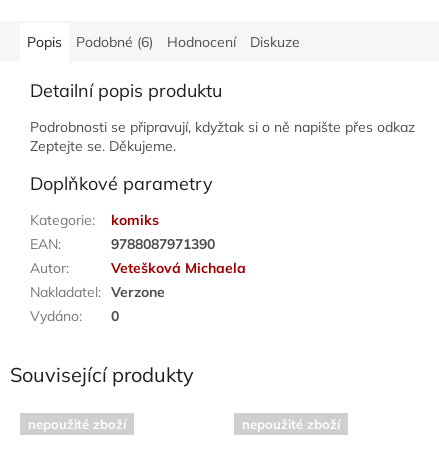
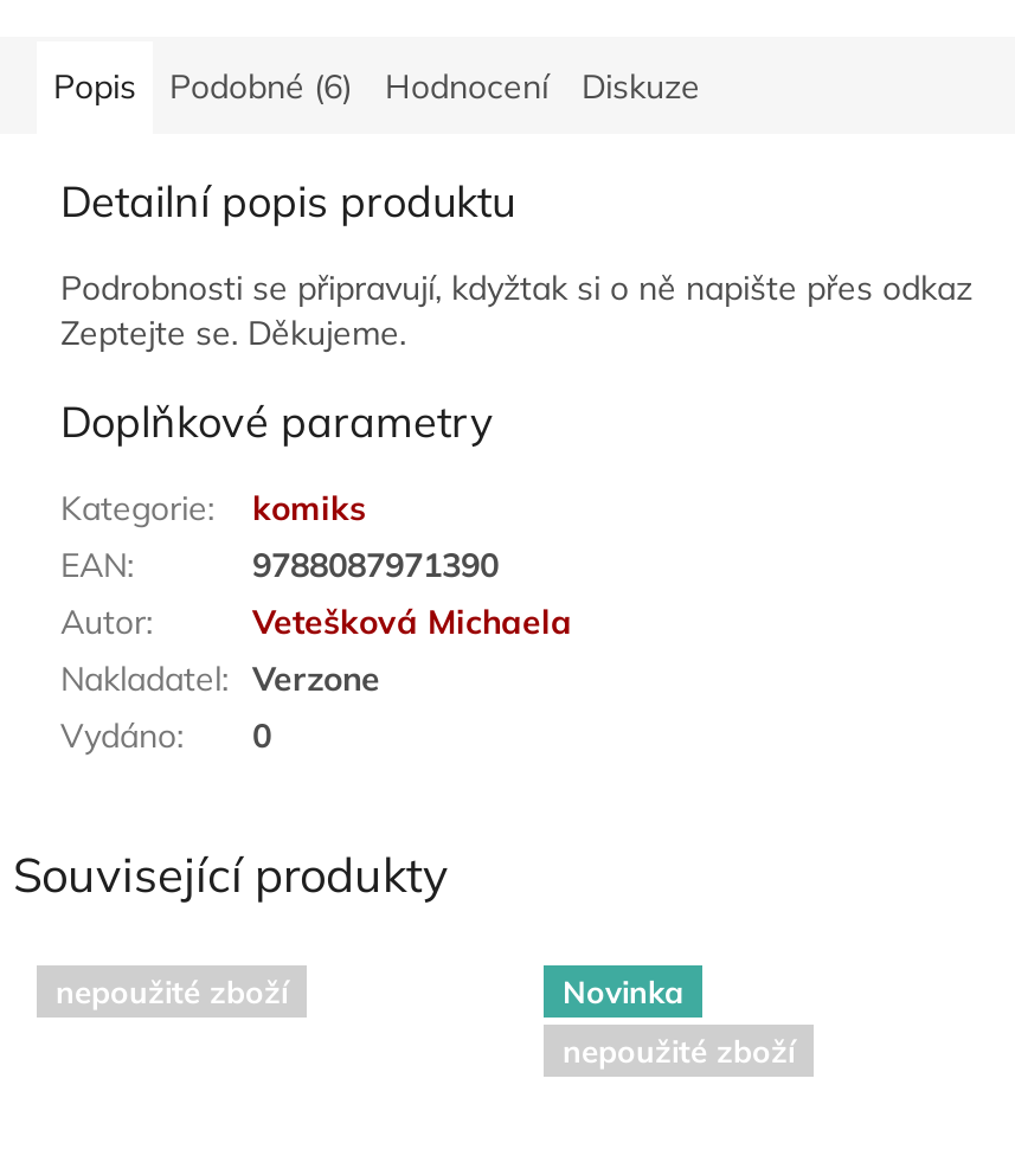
+ Novinka
